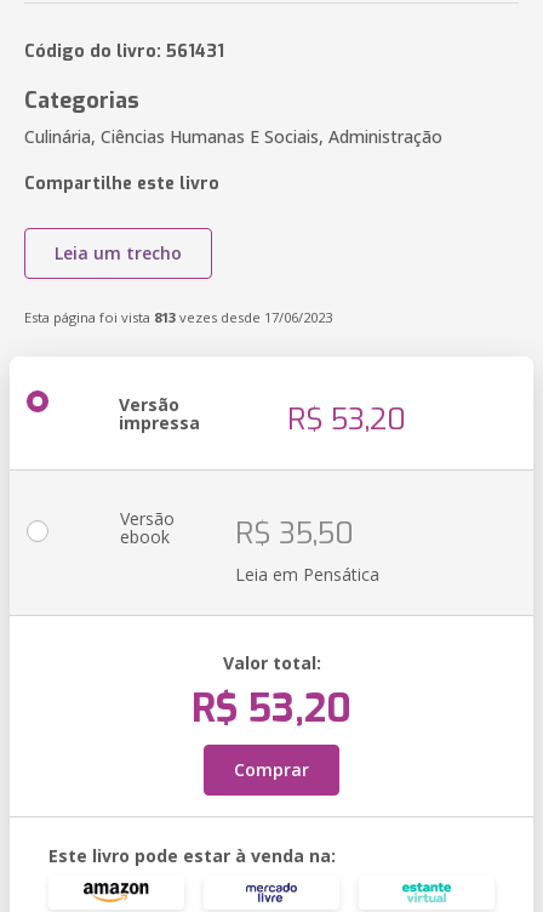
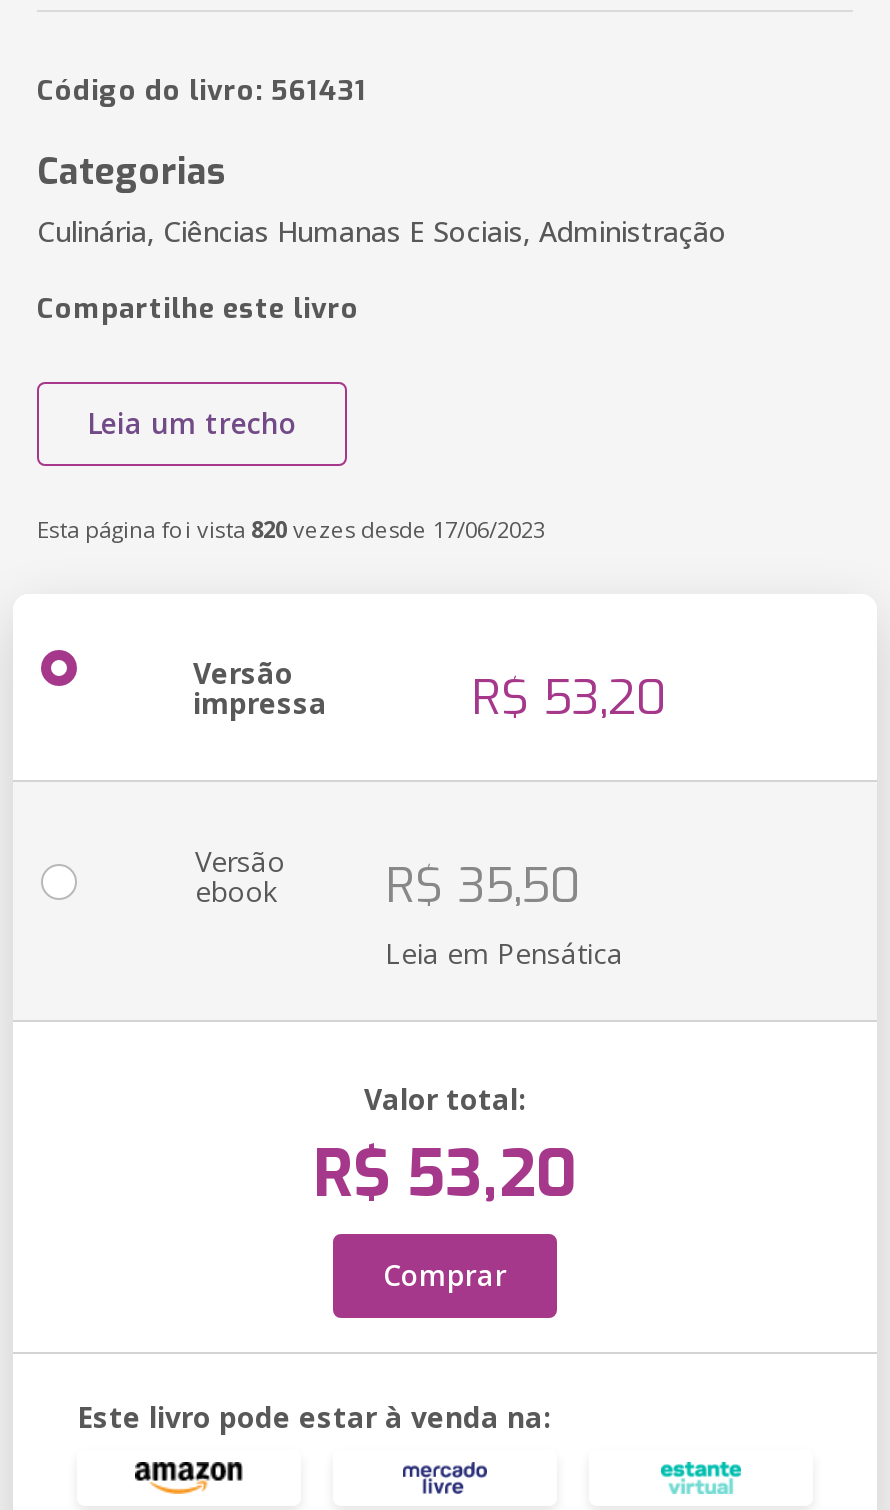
- Esta página foi vista 813 vezes desde 17/06/2023
+ Esta página foi vista 820 vezes desde 17/06/2023
